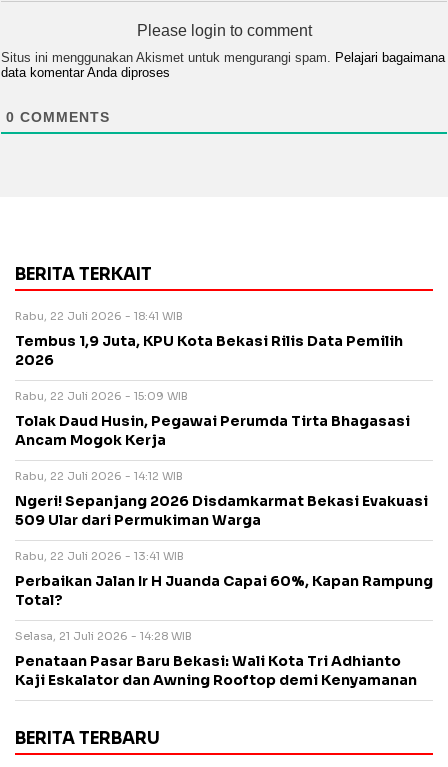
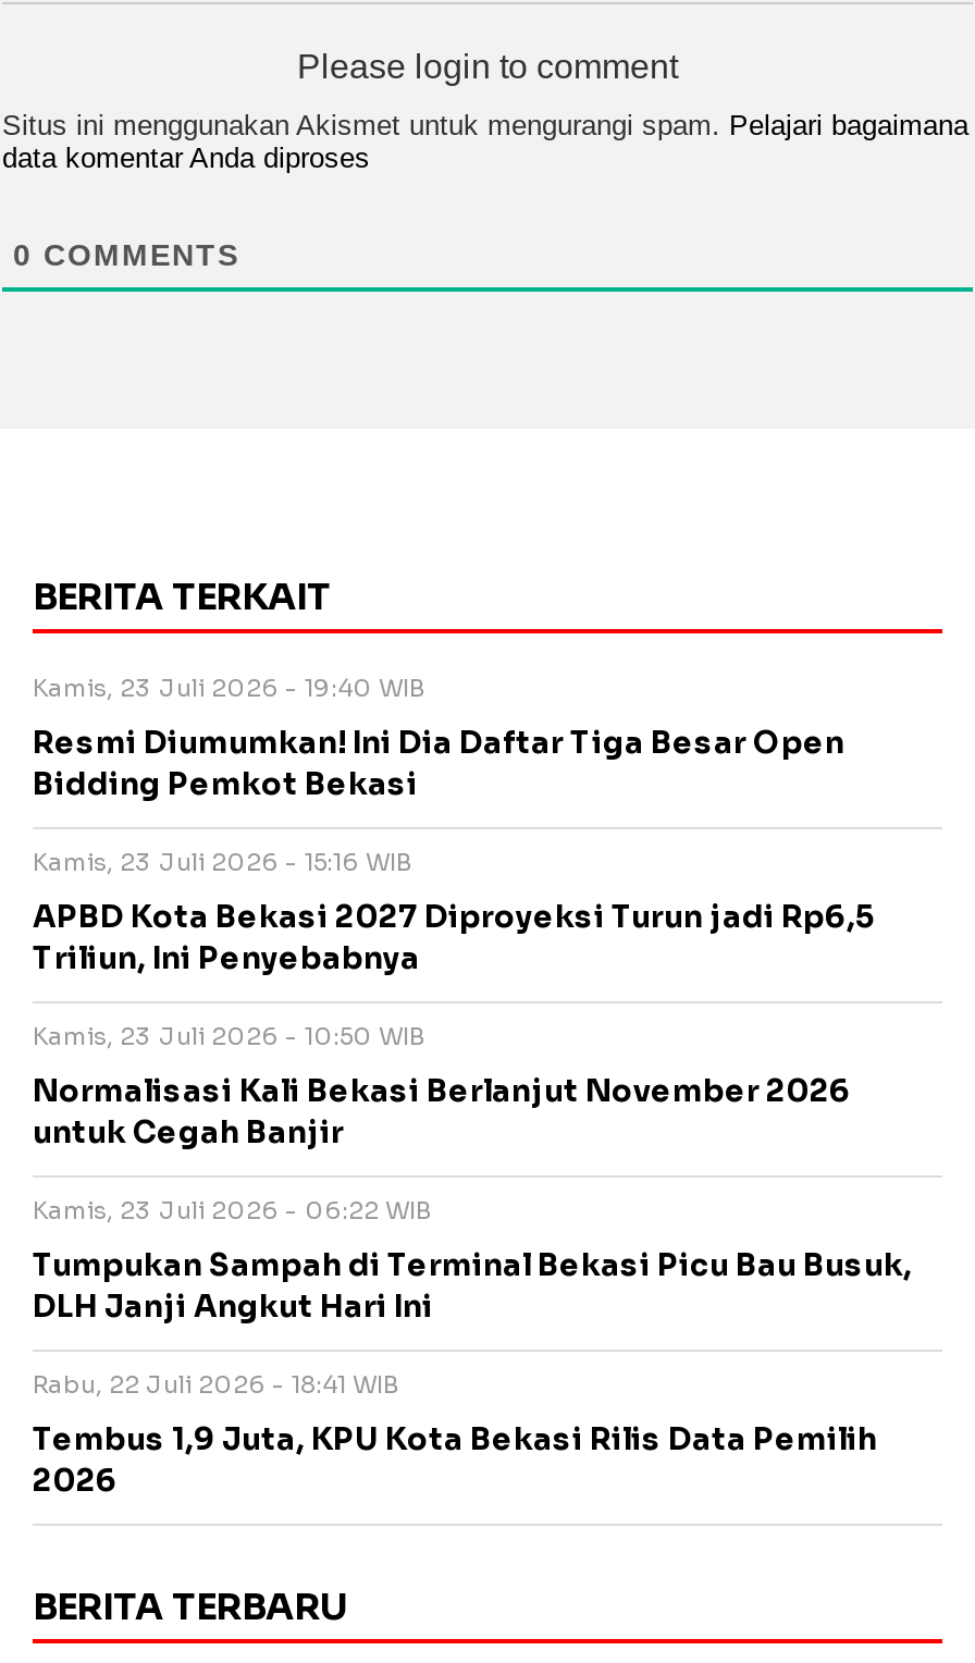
+ Kamis, 23 Juli 2026 - 19:40 WIB
+ Resmi Diumumkan! Ini Dia Daftar Tiga Besar Open
+ Bidding Pemkot Bekasi
+ Kamis, 23 Juli 2026 - 15:16 WIB
+ APBD Kota Bekasi 2027 Diproyeksi Turun jadi Rp6,5
+ Triliun, Ini Penyebabnya
+ Kamis, 23 Juli 2026 - 10:50 WIB
+ Normalisasi Kali Bekasi Berlanjut November 2026
+ untuk Cegah Banjir
+ Kamis, 23 Juli 2026 - 06:22 WIB
+ Tumpukan Sampah di Terminal Bekasi Picu Bau Busuk,
+ DLH Janji Angkut Hari Ini

moved down: Rabu, 22 Juli 2026 - 18:41 WIB | Tembus 1,9 Juta, KPU Kota Bekasi Rilis Data Pemilih | 2026

- Rabu, 22 Juli 2026 - 15:09 WIB
- Tolak Daud Husin, Pegawai Perumda Tirta Bhagasasi
- Ancam Mogok Kerja
- Rabu, 22 Juli 2026 - 14:12 WIB
- Ngeri! Sepanjang 2026 Disdamkarmat Bekasi Evakuasi
- 509 Ular dari Permukiman Warga
- Rabu, 22 Juli 2026 - 13:41 WIB
- Perbaikan Jalan Ir H Juanda Capai 60%, Kapan Rampung
- Total?
- Selasa, 21 Juli 2026 - 14:28 WIB
- Penataan Pasar Baru Bekasi: Wali Kota Tri Adhianto
- Kaji Eskalator dan Awning Rooftop demi Kenyamanan
